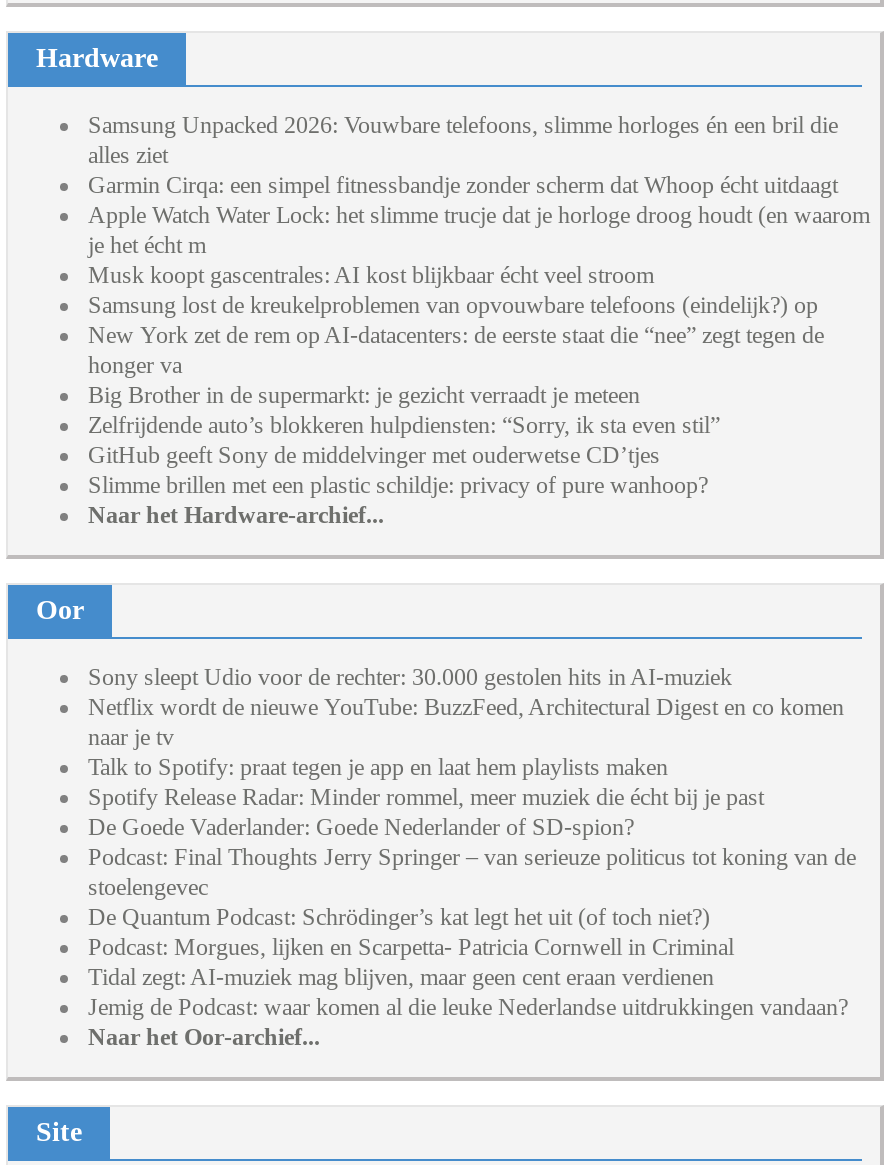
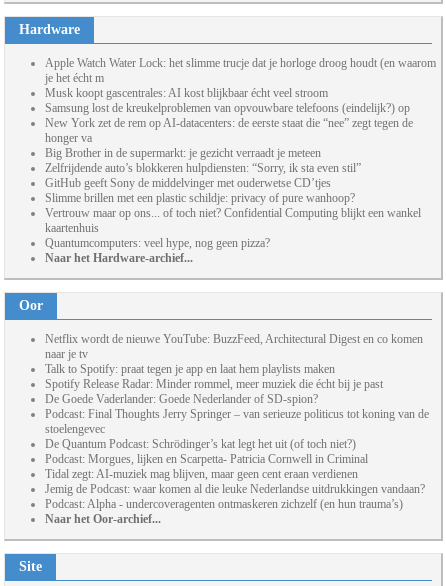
- Samsung Unpacked 2026: Vouwbare telefoons, slimme horloges én een bril die
- alles ziet
- Garmin Cirqa: een simpel fitnessbandje zonder scherm dat Whoop écht uitdaagt

moved up: Apple Watch Water Lock: het slimme trucje dat je horloge droog houdt (en waarom | je het écht m | Musk koopt gascentrales: AI kost blijkbaar écht veel stroom | ... | GitHub geeft Sony de middelvinger met ouderwetse CD’tjes | Slimme brillen met een plastic schildje: privacy of pure wanhoop?

+ Vertrouw maar op ons... of toch niet? Confidential Computing blijkt een wankel
+ kaartenhuis
+ Quantumcomputers: veel hype, nog geen pizza?

- Sony sleept Udio voor de rechter: 30.000 gestolen hits in AI-muziek

+ Podcast: Alpha - undercoveragenten ontmaskeren zichzelf (en hun trauma’s)
